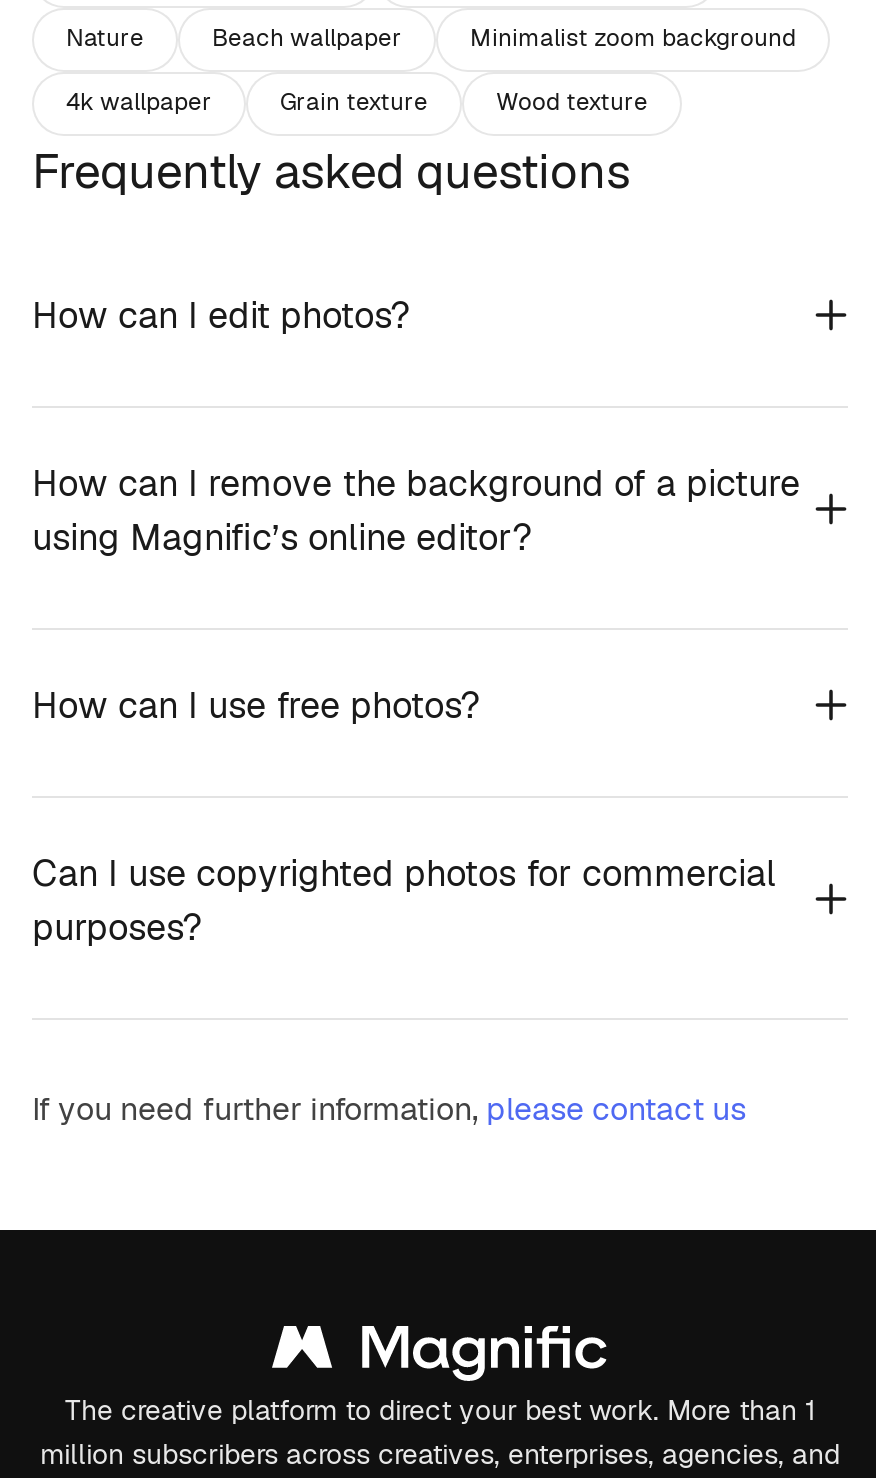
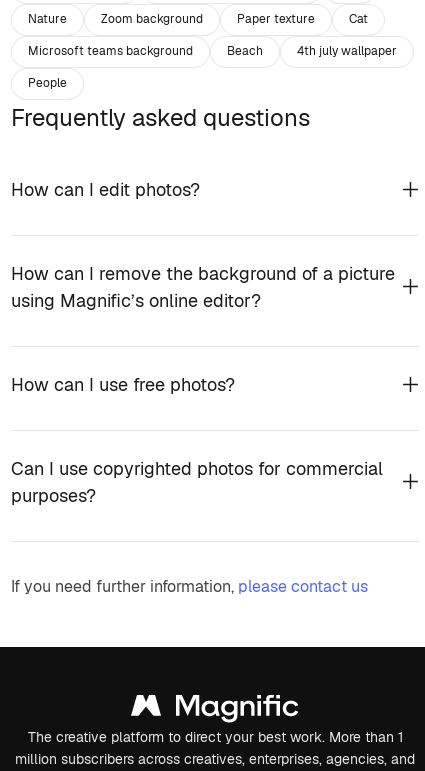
- Beach wallpaper
- Minimalist zoom background
- 4k wallpaper
- Grain texture
- Wood texture
+ Zoom background
+ Paper texture
+ Cat
+ Microsoft teams background
+ Beach
+ 4th july wallpaper
+ People
